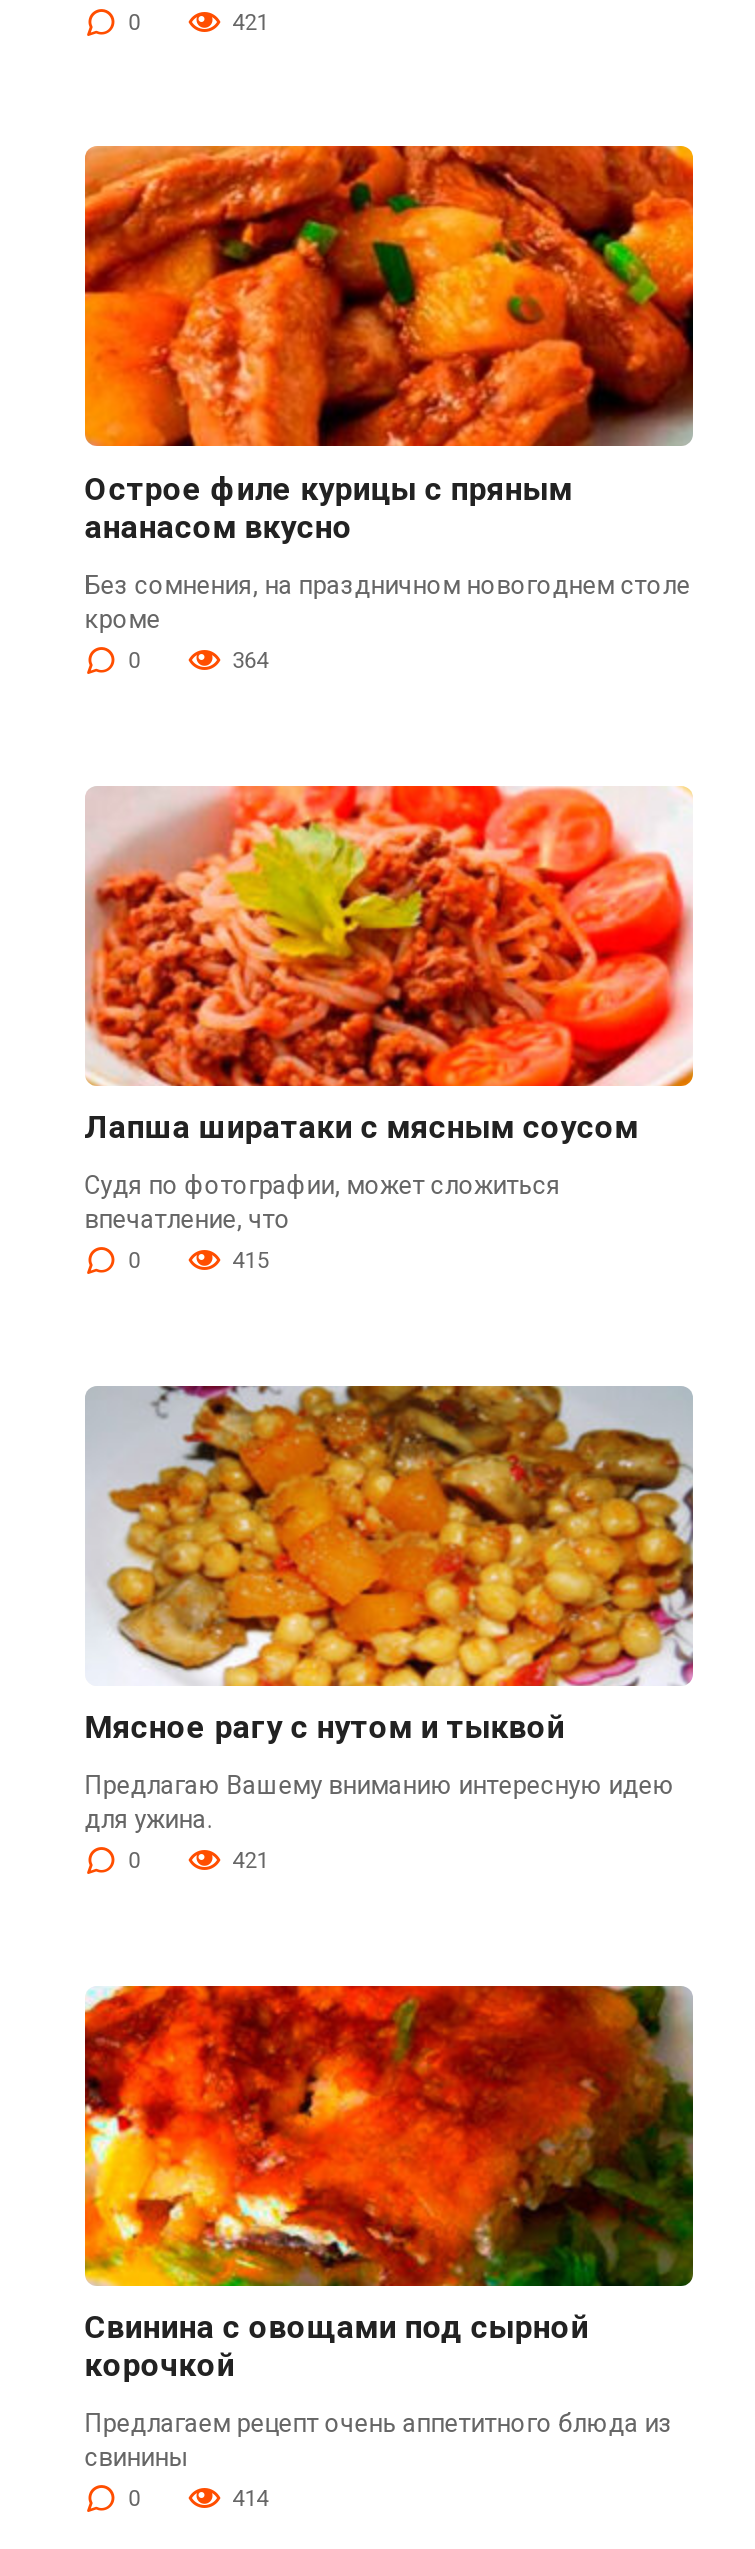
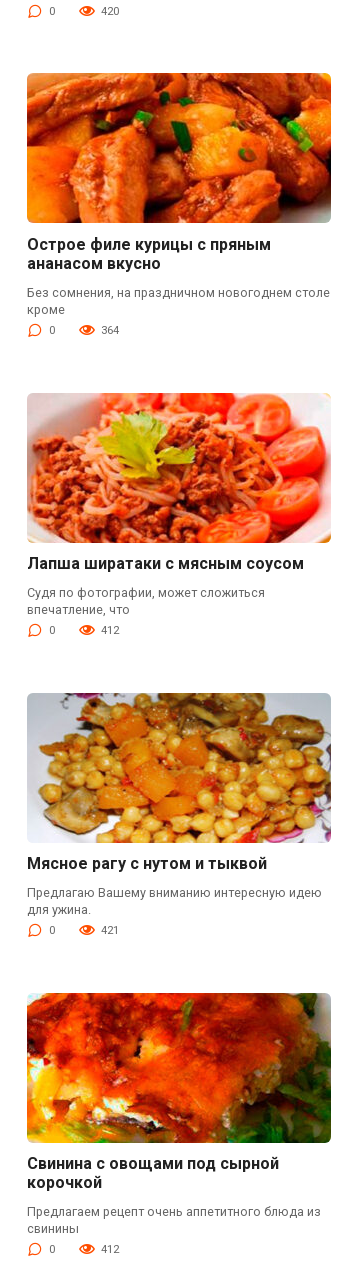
- 421
+ 420

- 415
+ 412

- 414
+ 412
